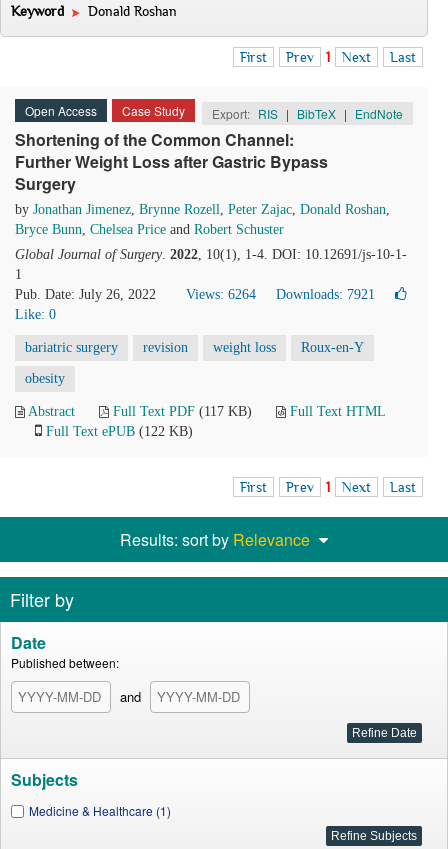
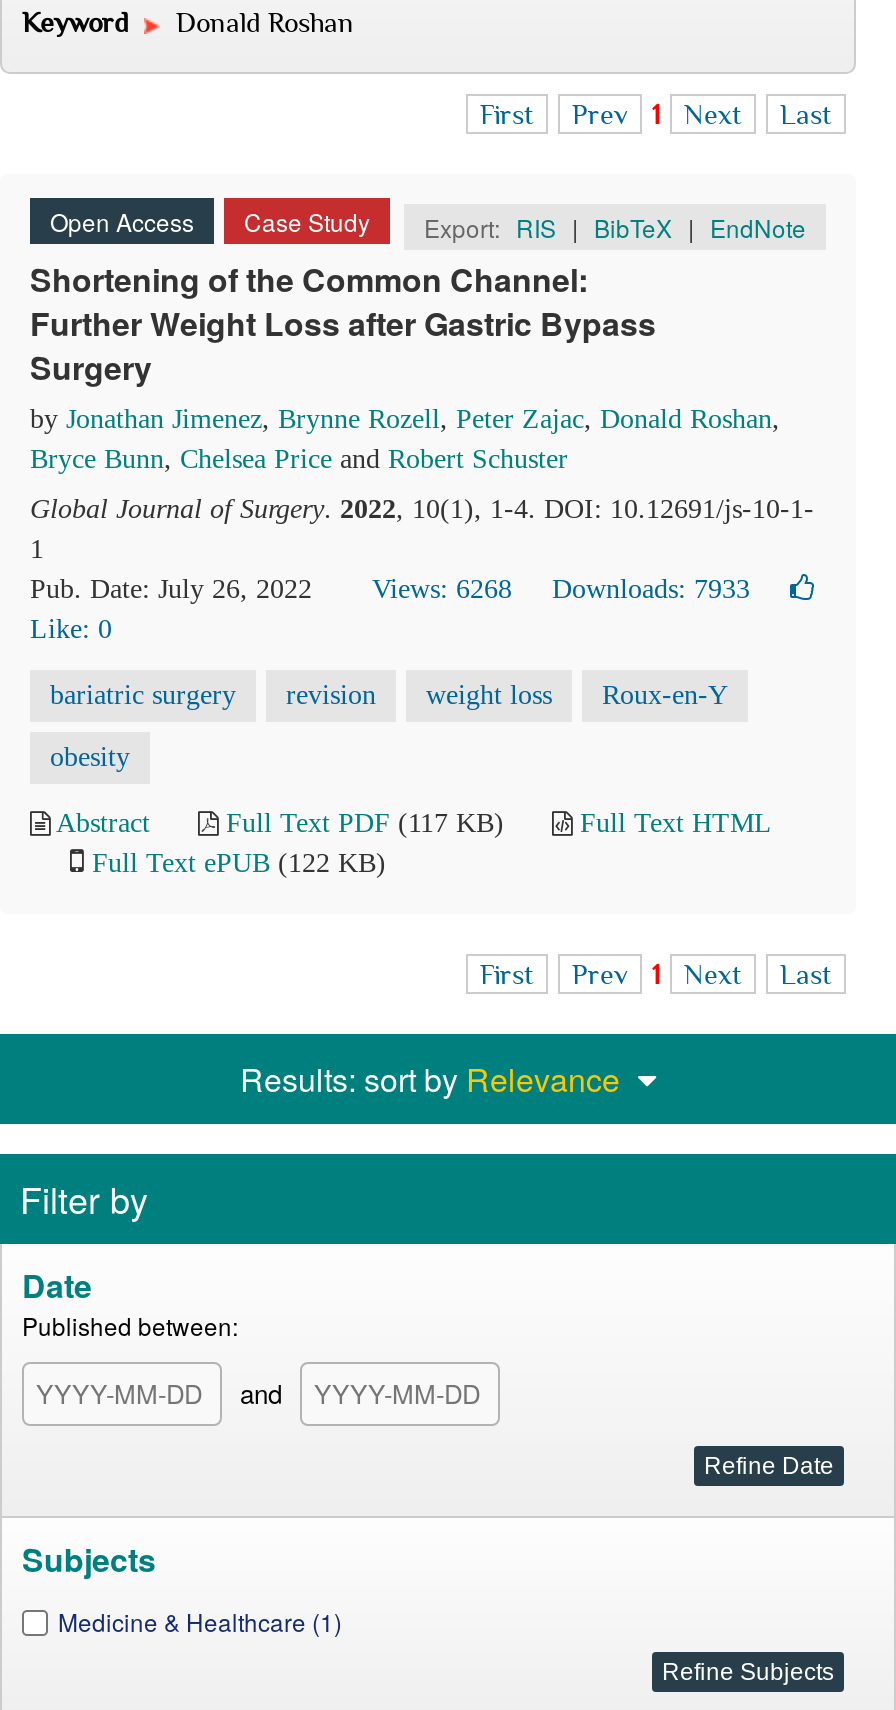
- Views: 6264
+ Views: 6268

- Downloads: 7921
+ Downloads: 7933
